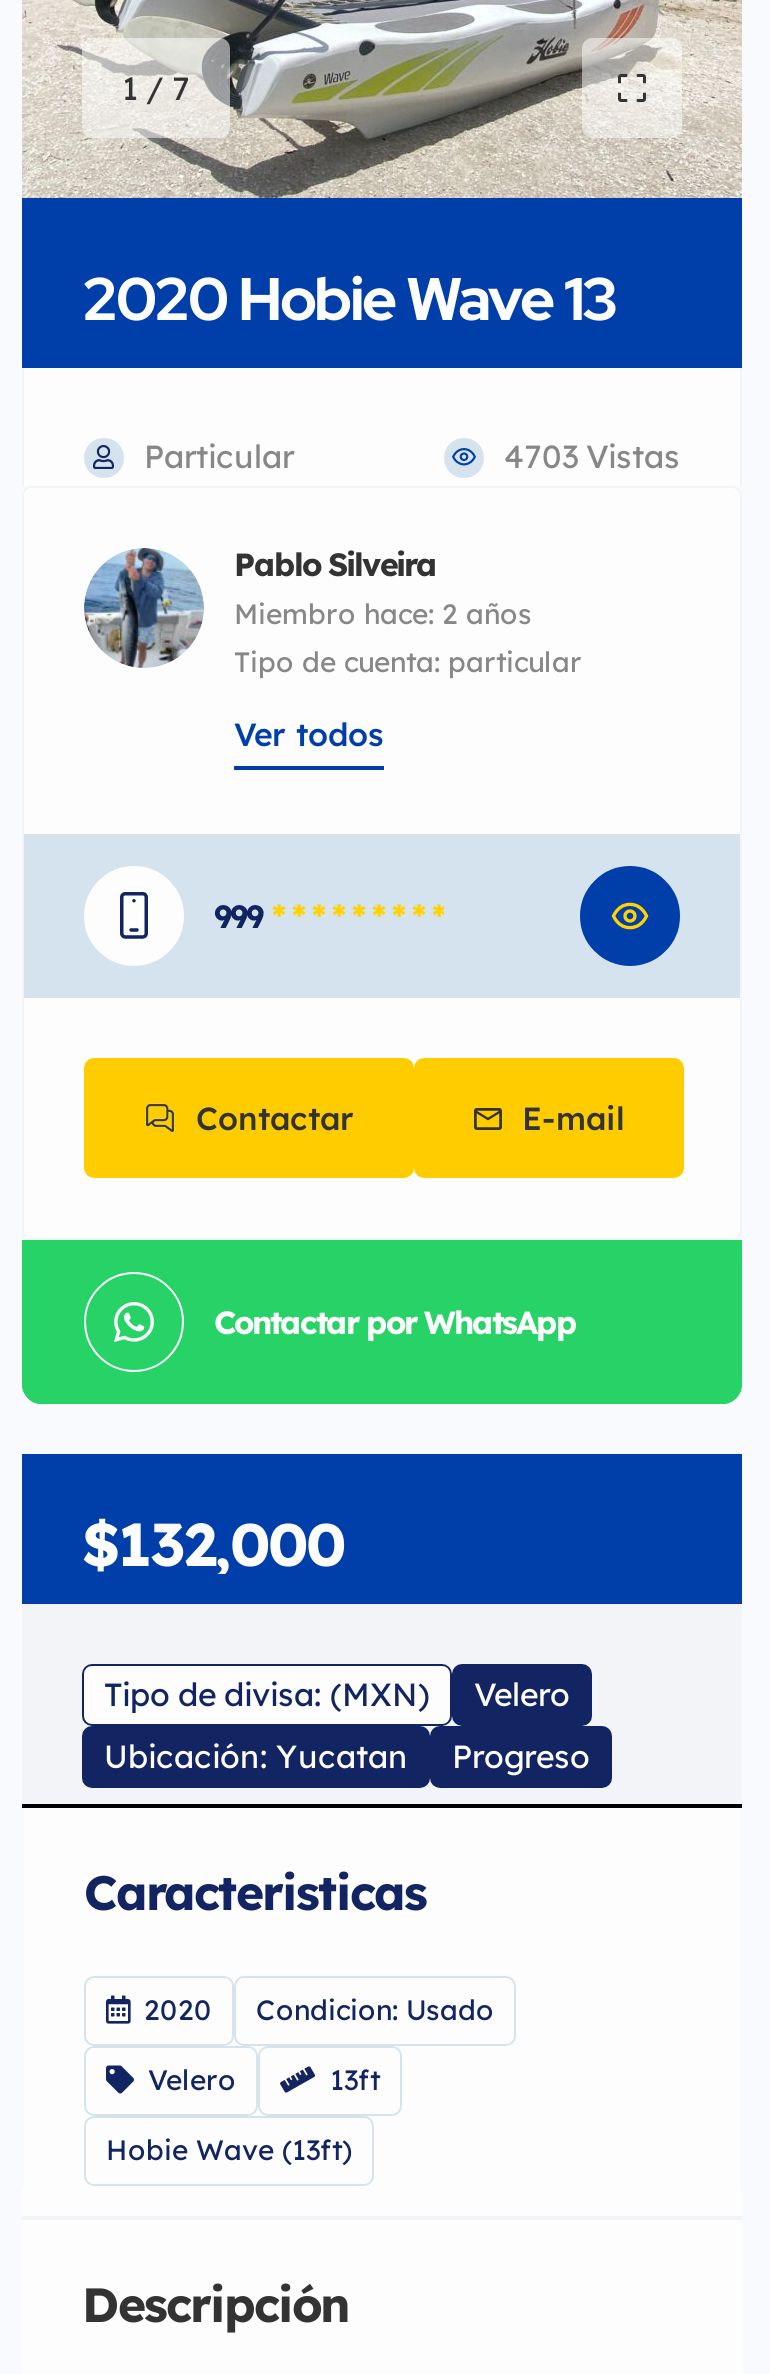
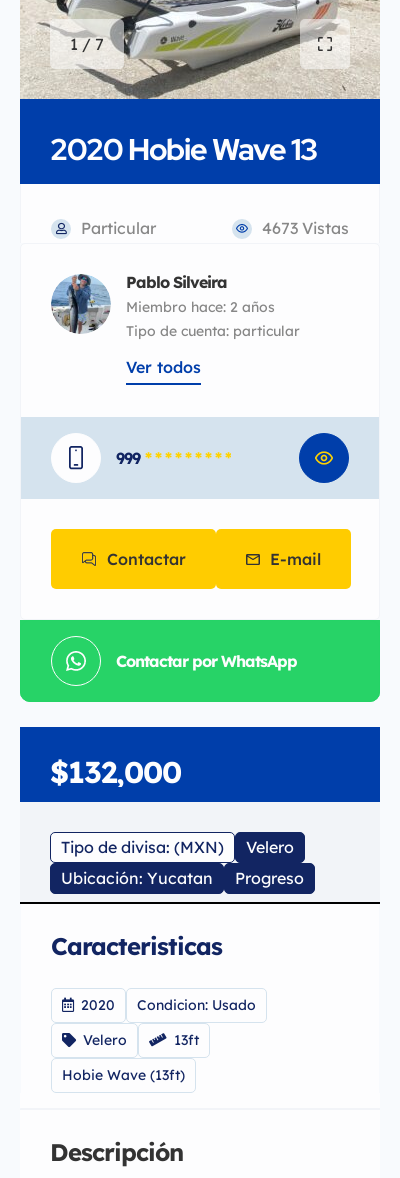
- 4703 Vistas
+ 4673 Vistas
